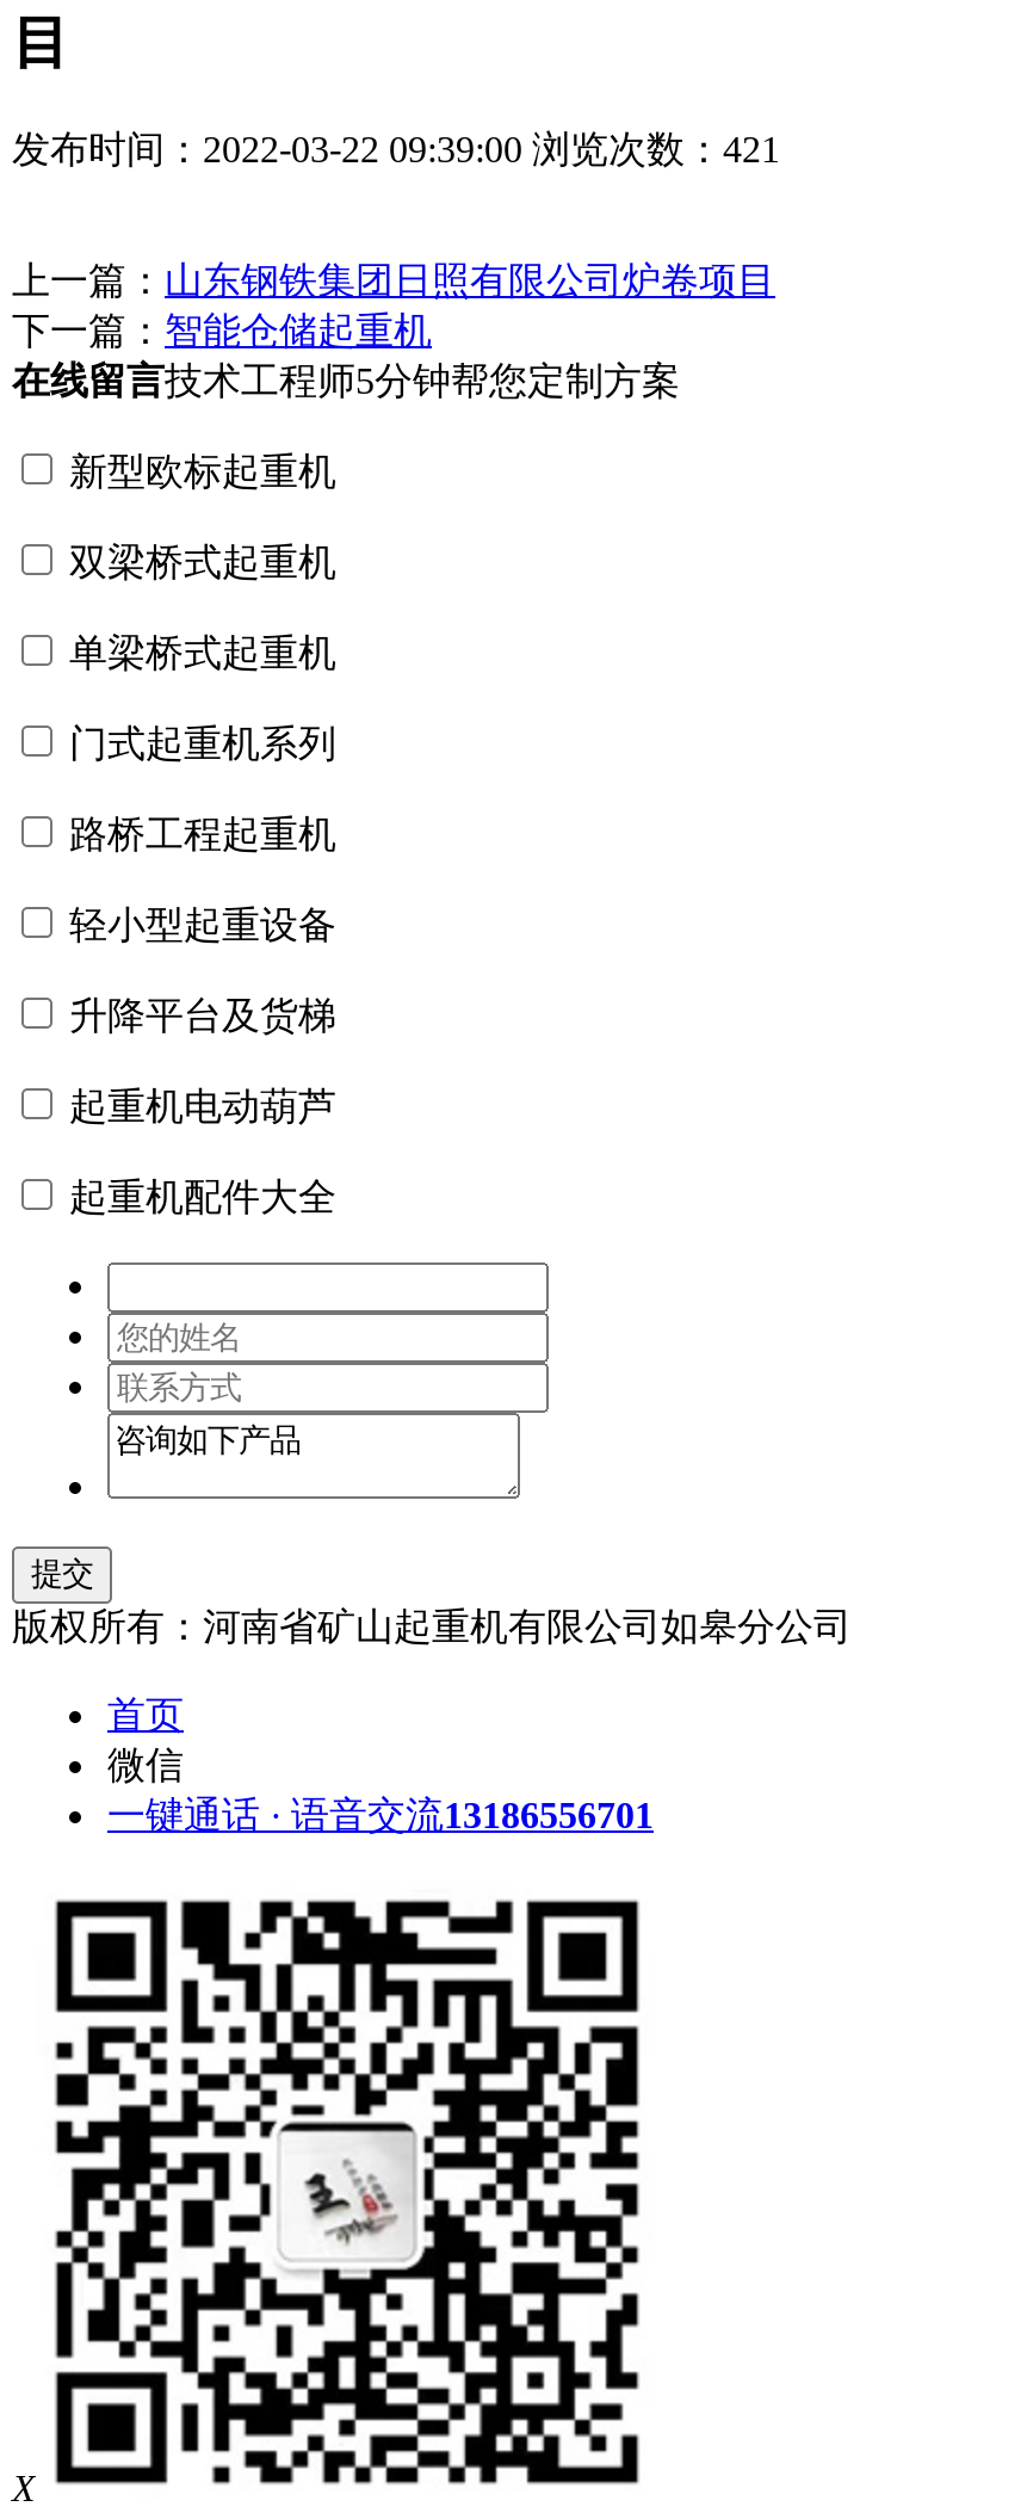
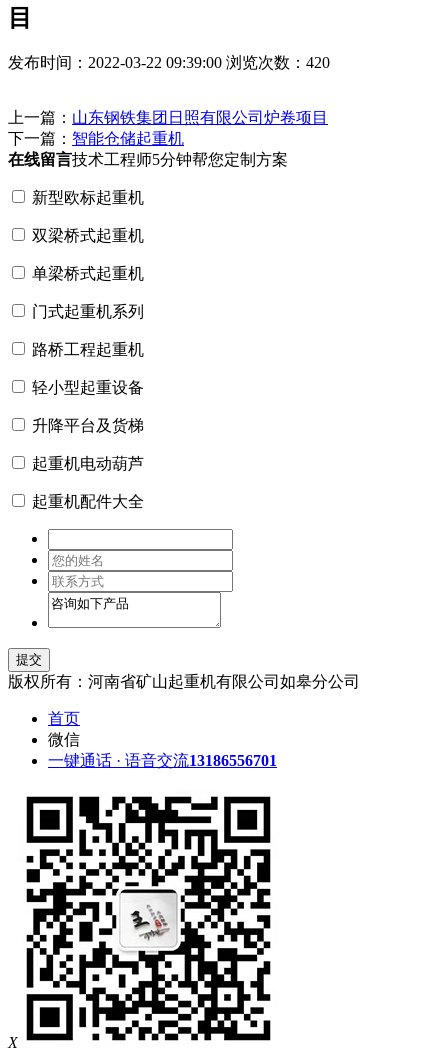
- 发布时间：2022-03-22 09:39:00 浏览次数：421
+ 发布时间：2022-03-22 09:39:00 浏览次数：420
